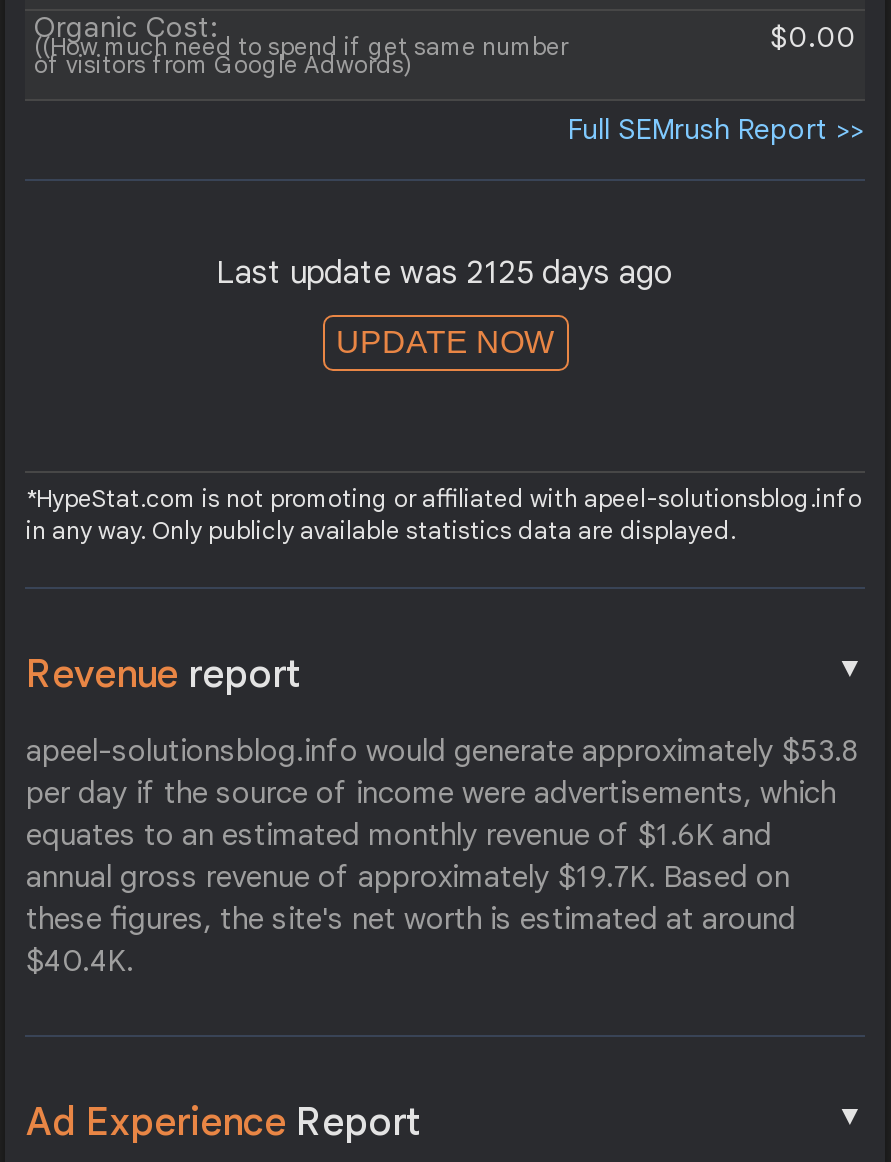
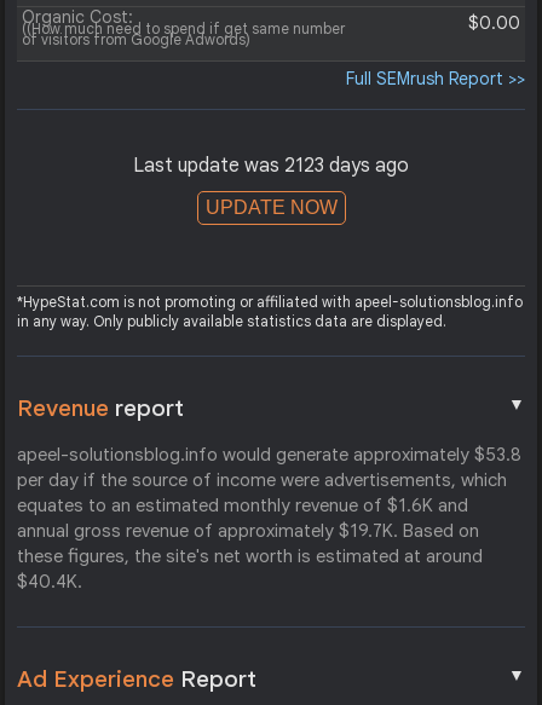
- Last update was 2125 days ago
+ Last update was 2123 days ago
